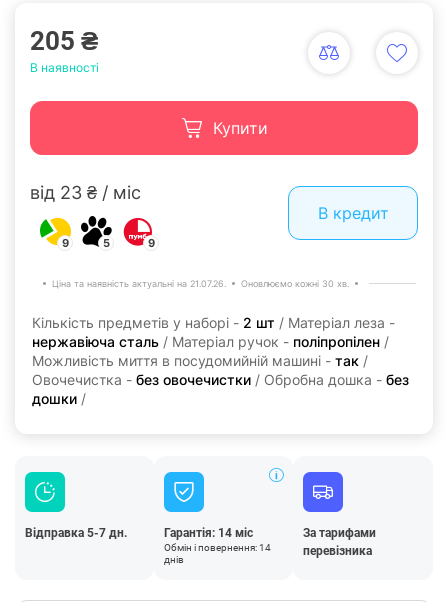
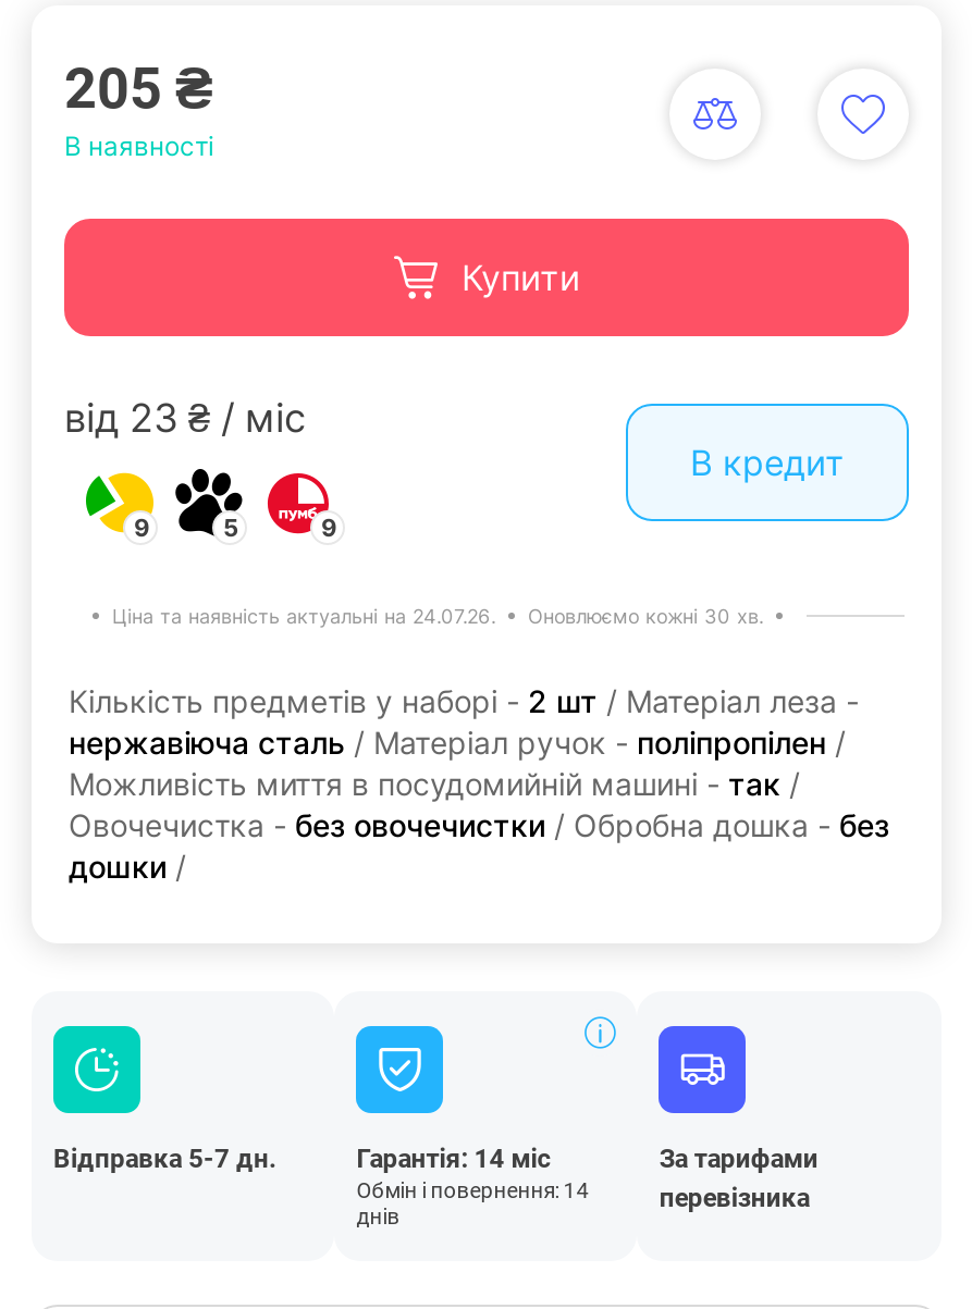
- Ціна та наявність актуальні на 21.07.26.
+ Ціна та наявність актуальні на 24.07.26.
